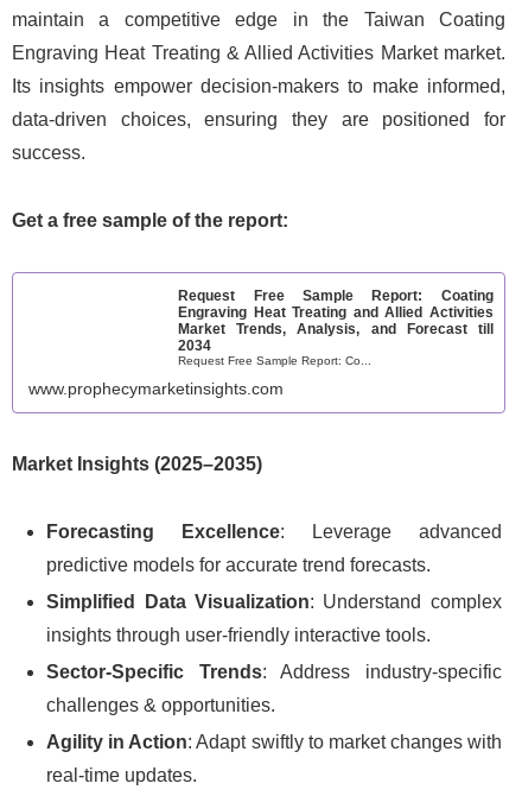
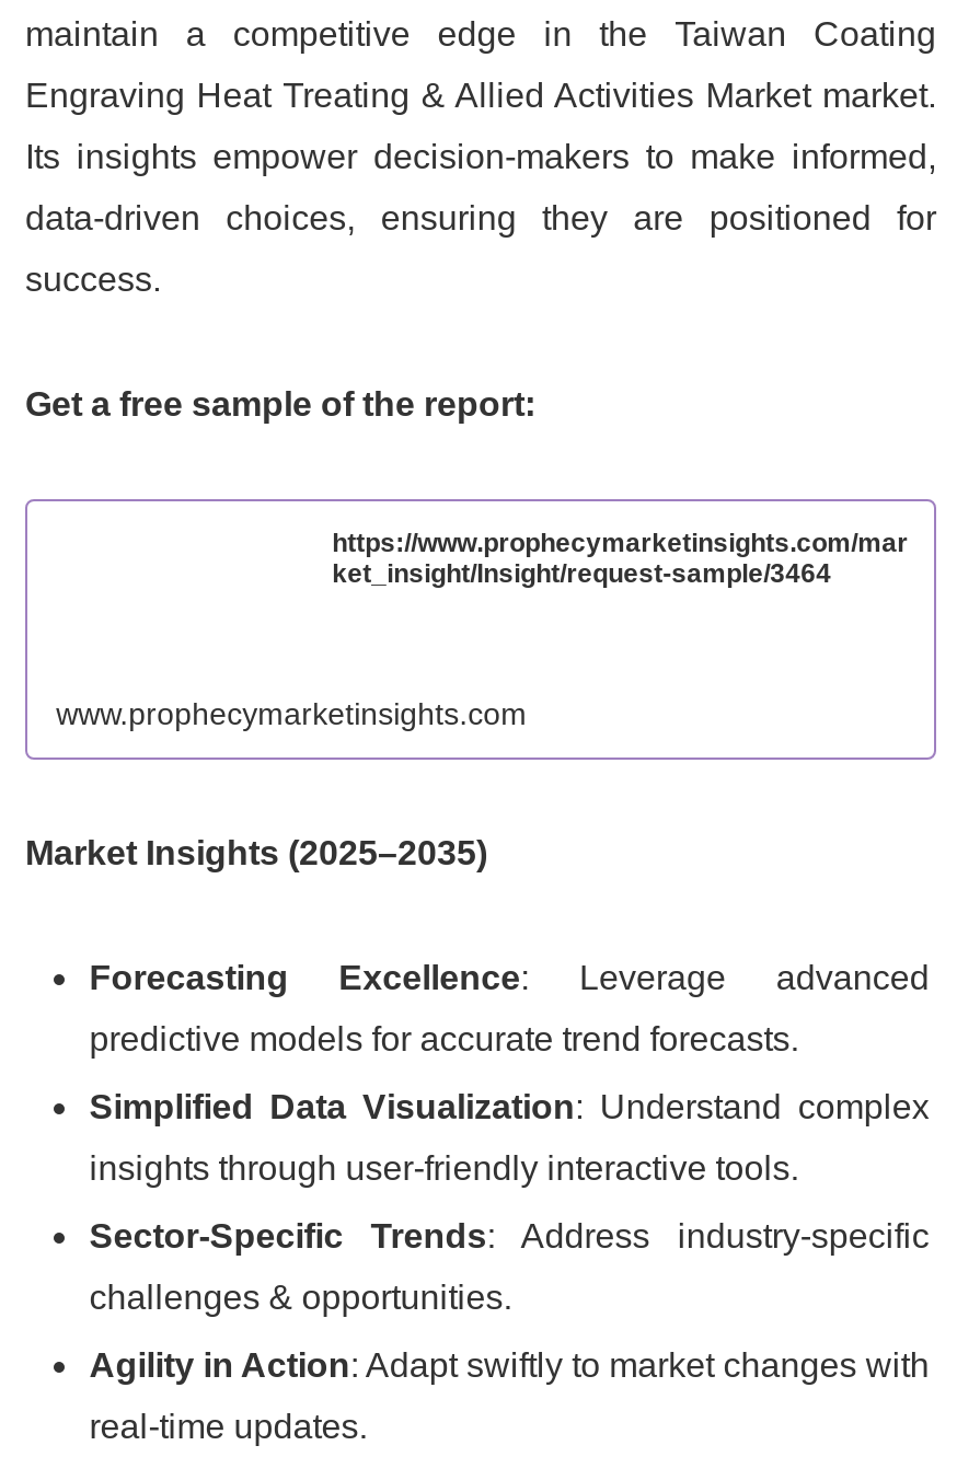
- Request Free Sample Report: Coating
- Engraving Heat Treating and Allied Activities
- Market Trends, Analysis, and Forecast till
- 2034
- Request Free Sample Report: Co...
+ https://www.prophecymarketinsights.com/mar
+ ket_insight/Insight/request-sample/3464
